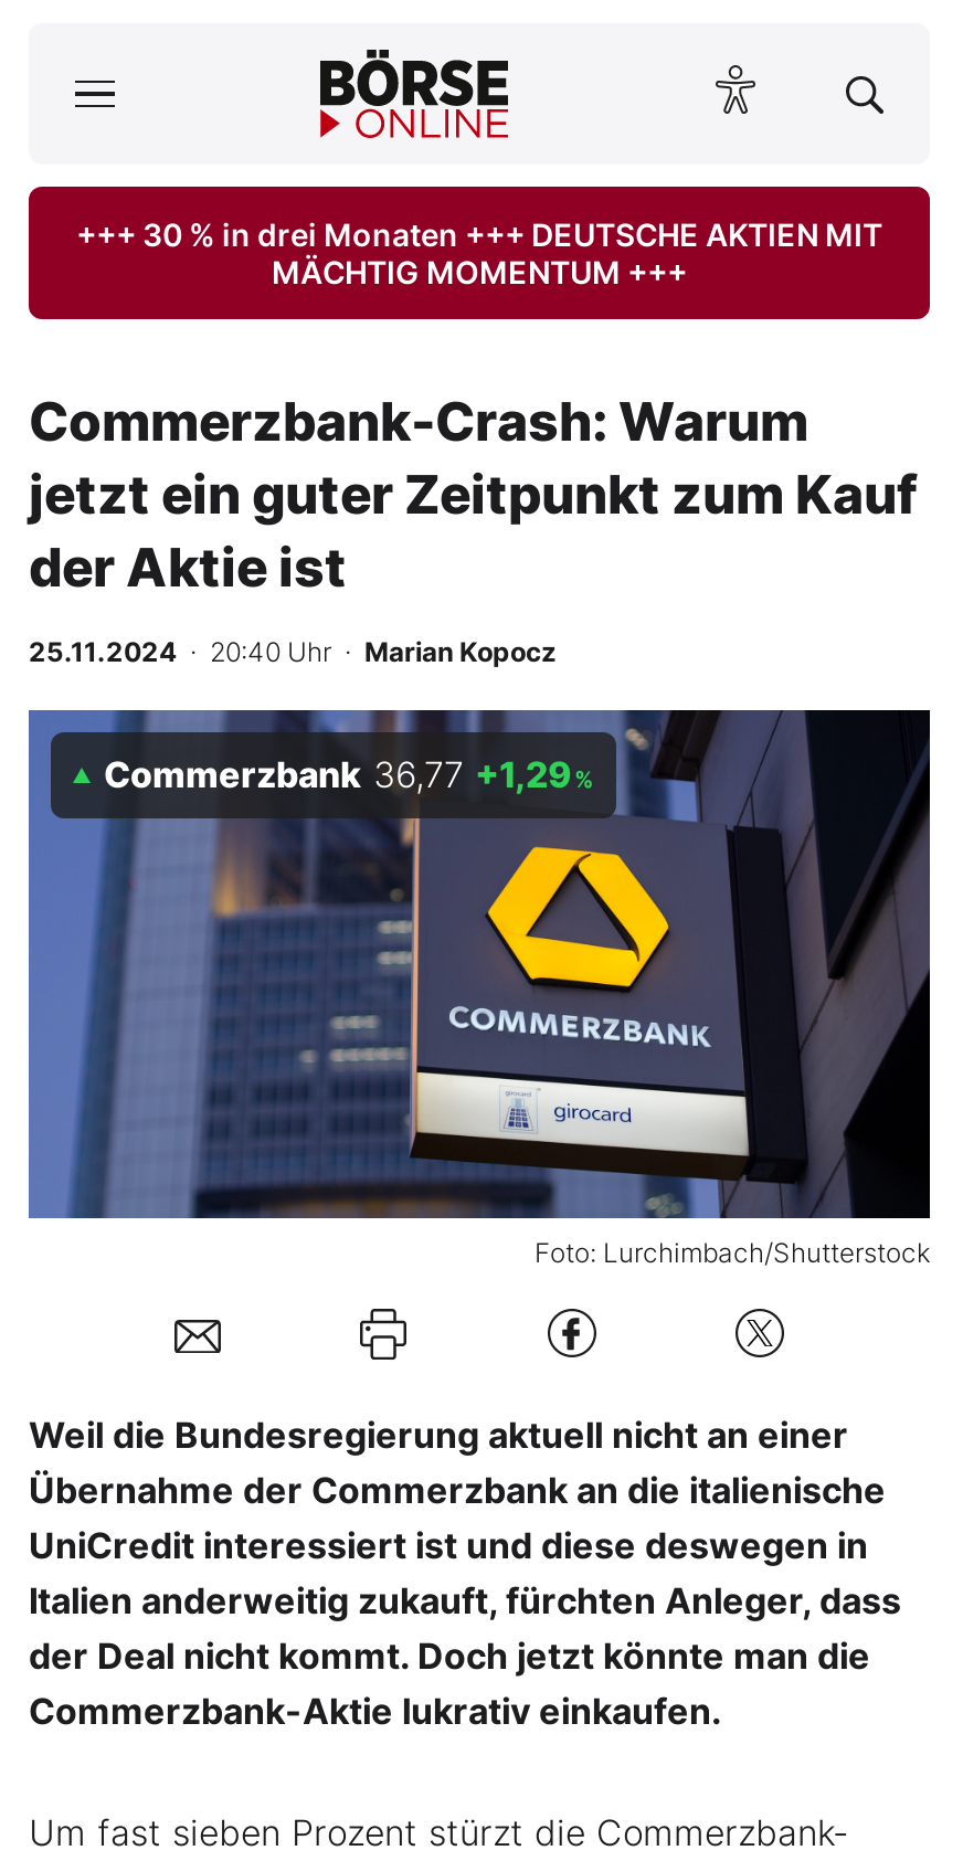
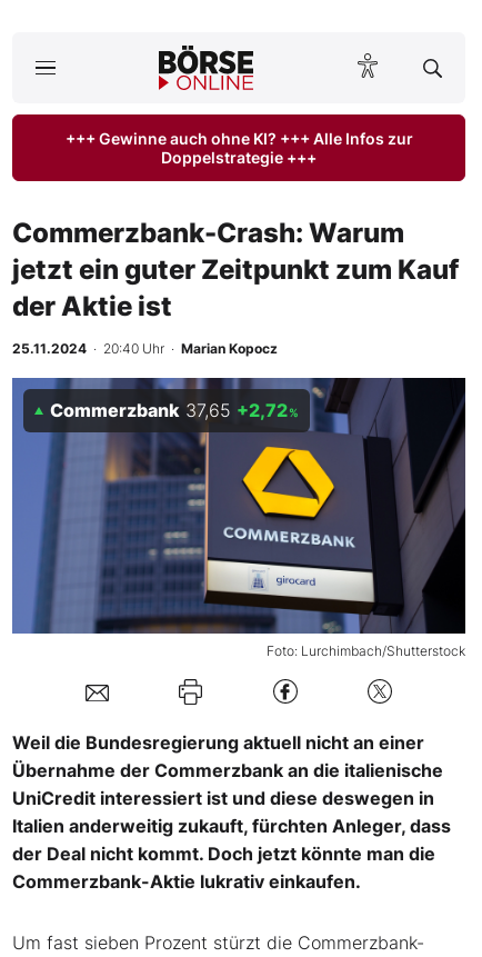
- +++ 30 % in drei Monaten +++ DEUTSCHE AKTIEN MIT
- MÄCHTIG MOMENTUM +++
+ +++ Gewinne auch ohne KI? +++ Alle Infos zur
+ Doppelstrategie +++

- Commerzbank 36,77 +1,29%
+ Commerzbank 37,65 +2,72%
